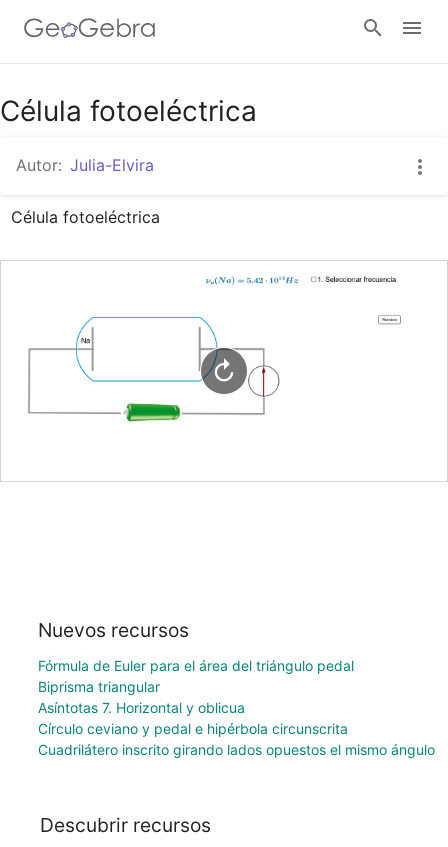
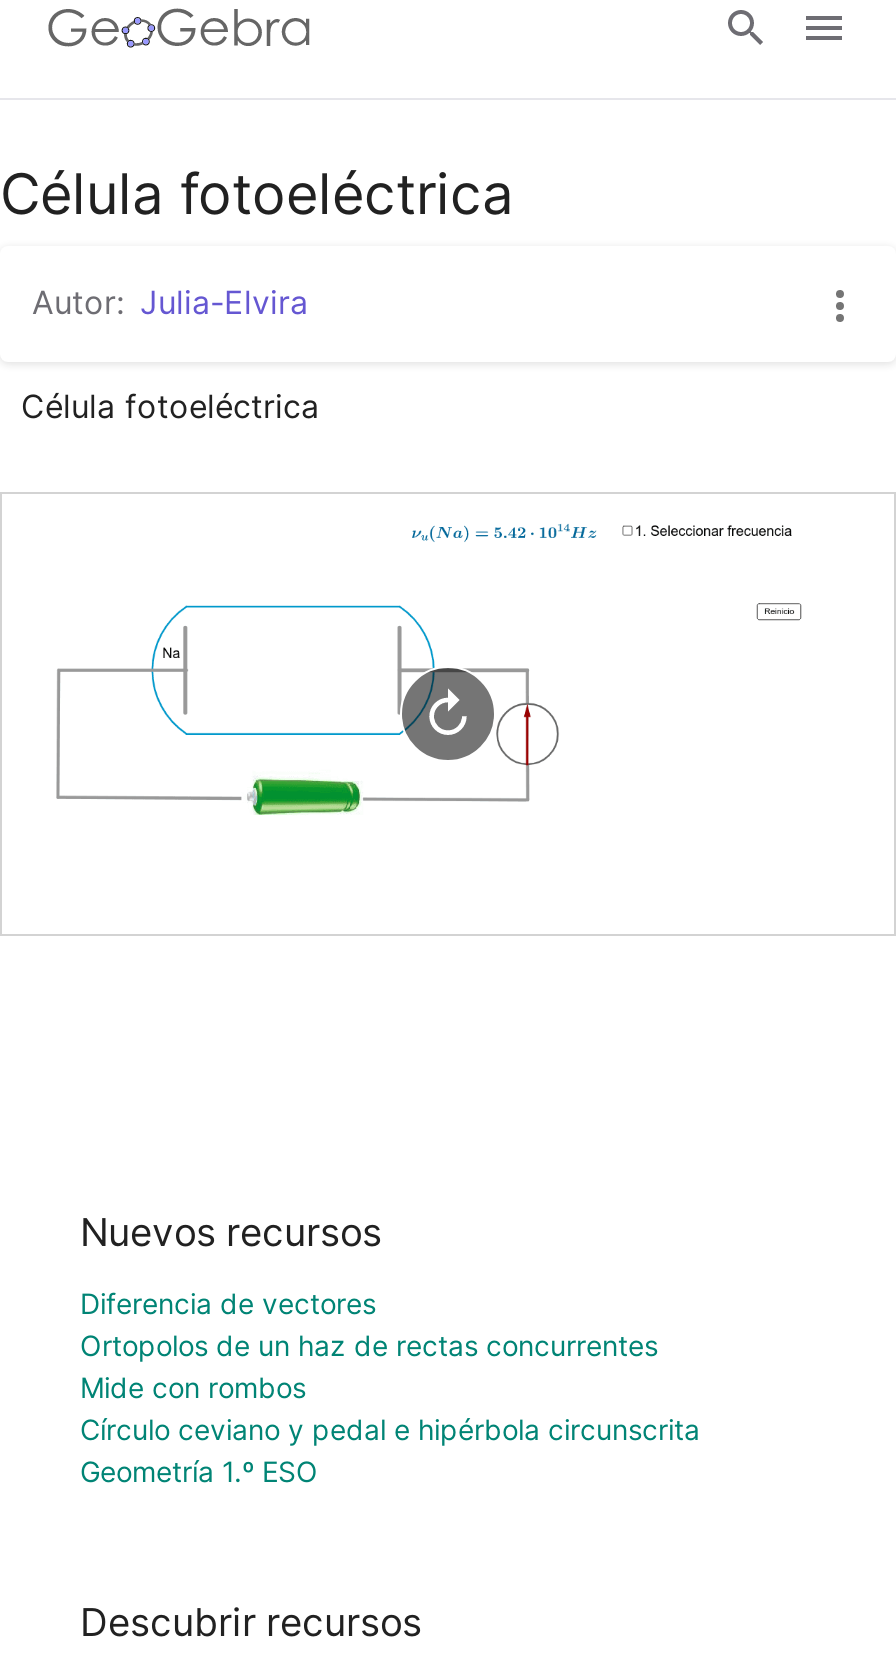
- Fórmula de Euler para el área del triángulo pedal
- Biprisma triangular
- Asíntotas 7. Horizontal y oblicua
+ Diferencia de vectores
+ Ortopolos de un haz de rectas concurrentes
+ Mide con rombos

- Cuadrilátero inscrito girando lados opuestos el mismo ángulo
+ Geometría 1.º ESO
